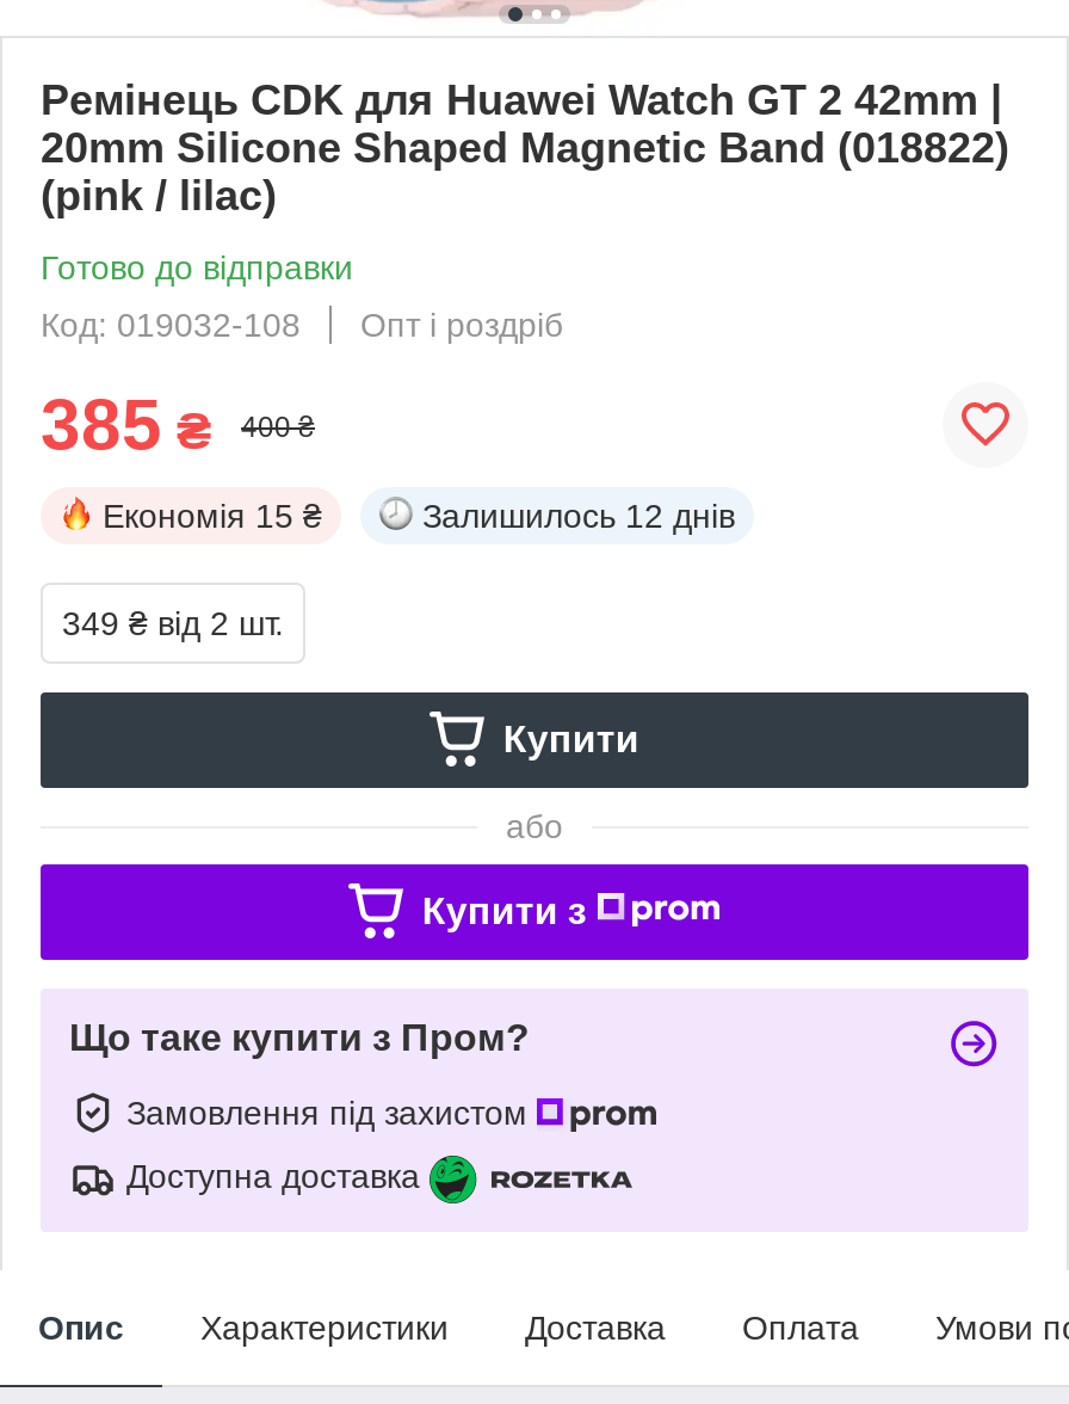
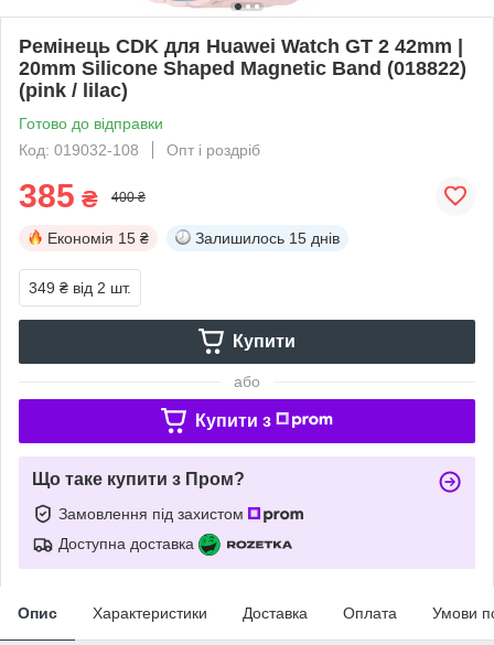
- Залишилось 12 днів
+ Залишилось 15 днів
